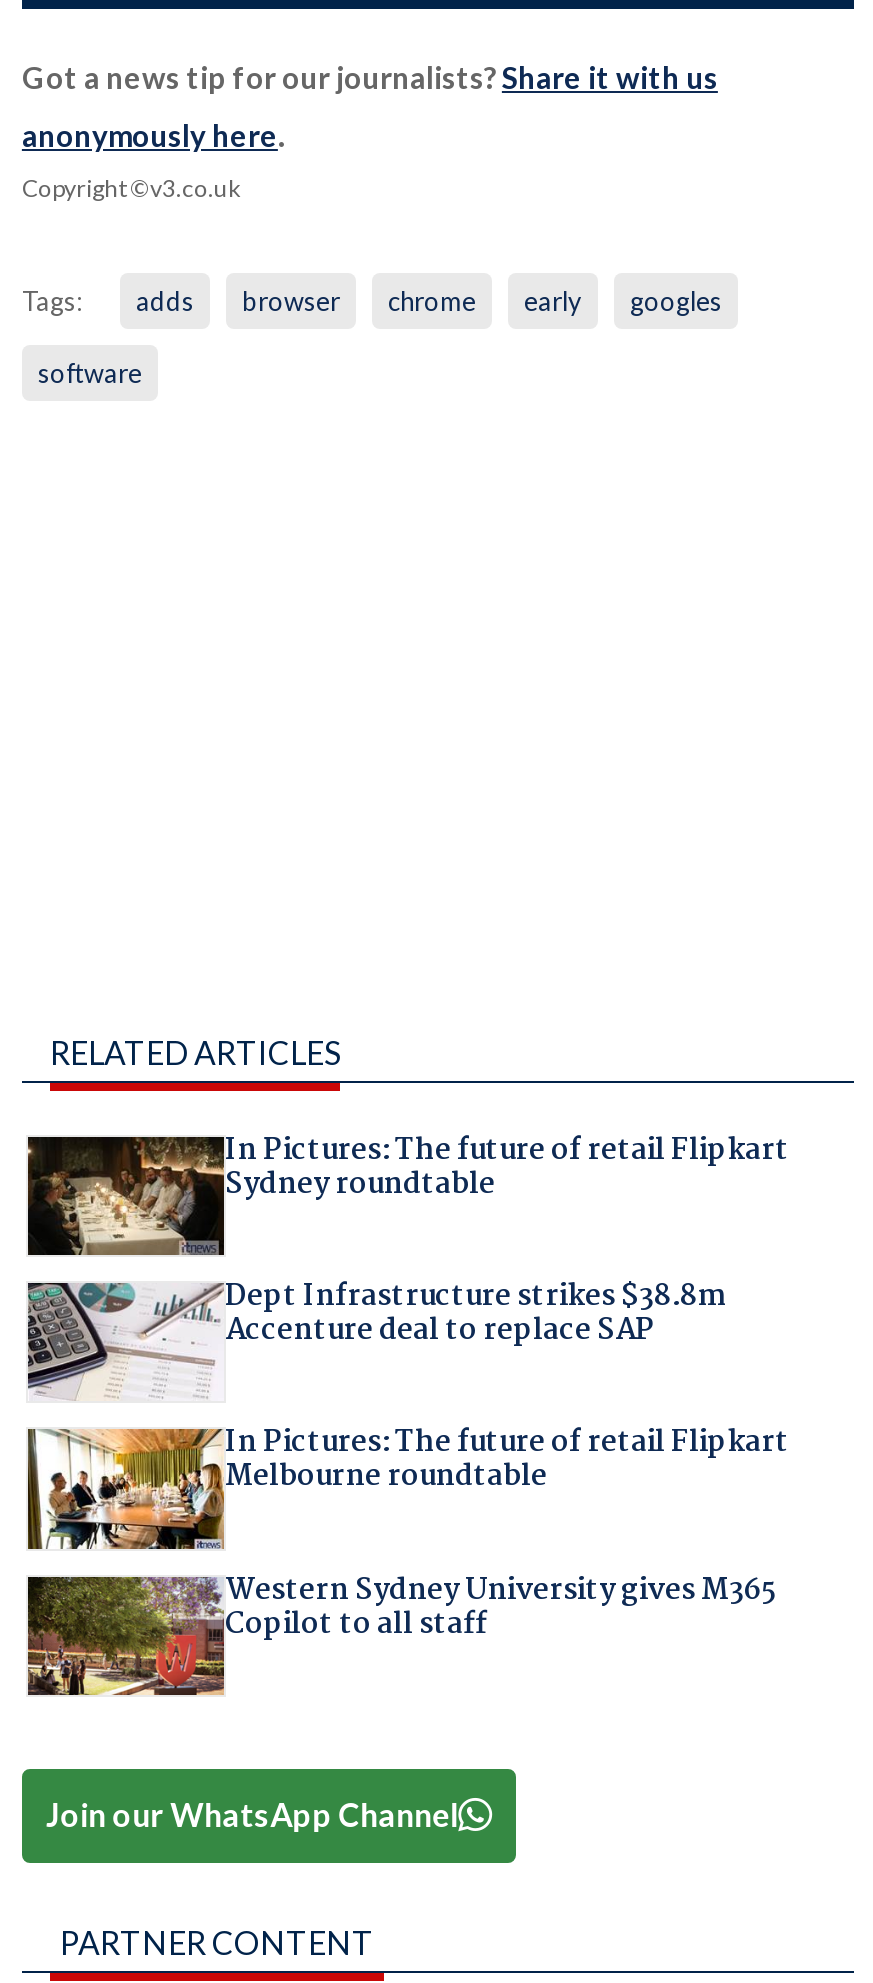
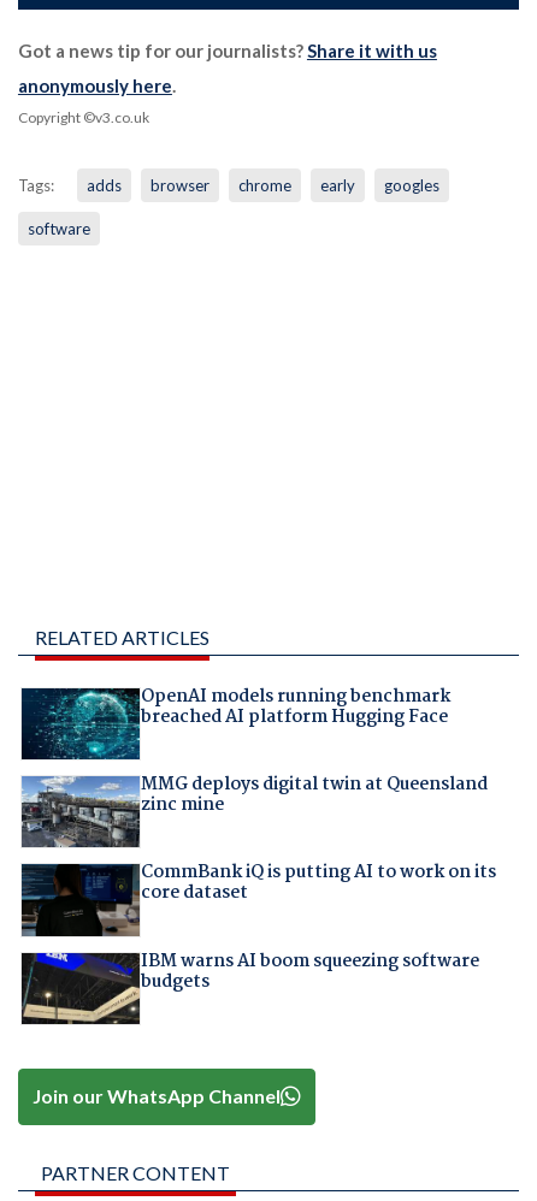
- [image]
- In Pictures: The future of retail Flipkart
- Sydney roundtable
+ [image]
+ OpenAI models running benchmark
+ breached AI platform Hugging Face

- [image]
- Dept Infrastructure strikes $38.8m
- Accenture deal to replace SAP
+ [image]
+ MMG deploys digital twin at Queensland
+ zinc mine

- [image]
- In Pictures: The future of retail Flipkart
- Melbourne roundtable
+ [image]
+ CommBank iQ is putting AI to work on its
+ core dataset

- [image]
- Western Sydney University gives M365
- Copilot to all staff
+ [image]
+ IBM warns AI boom squeezing software
+ budgets
